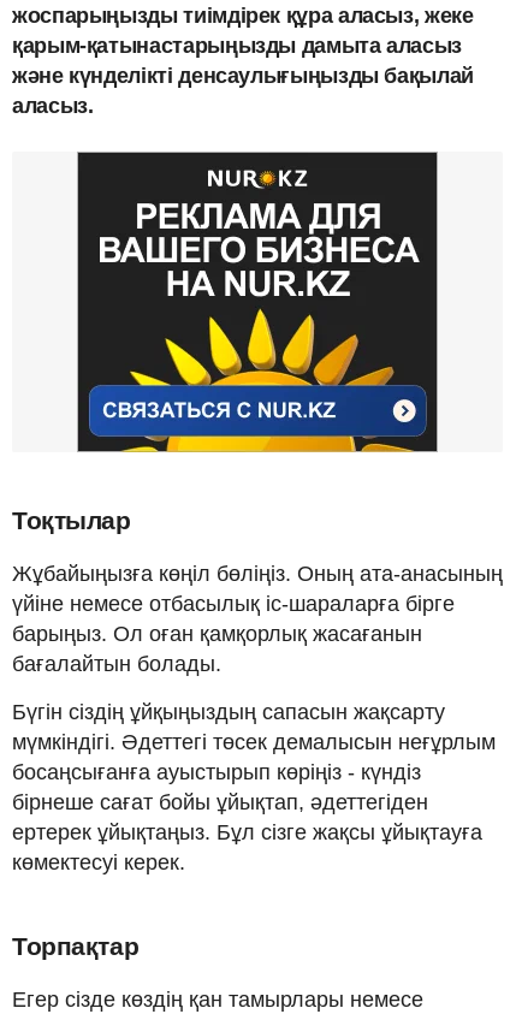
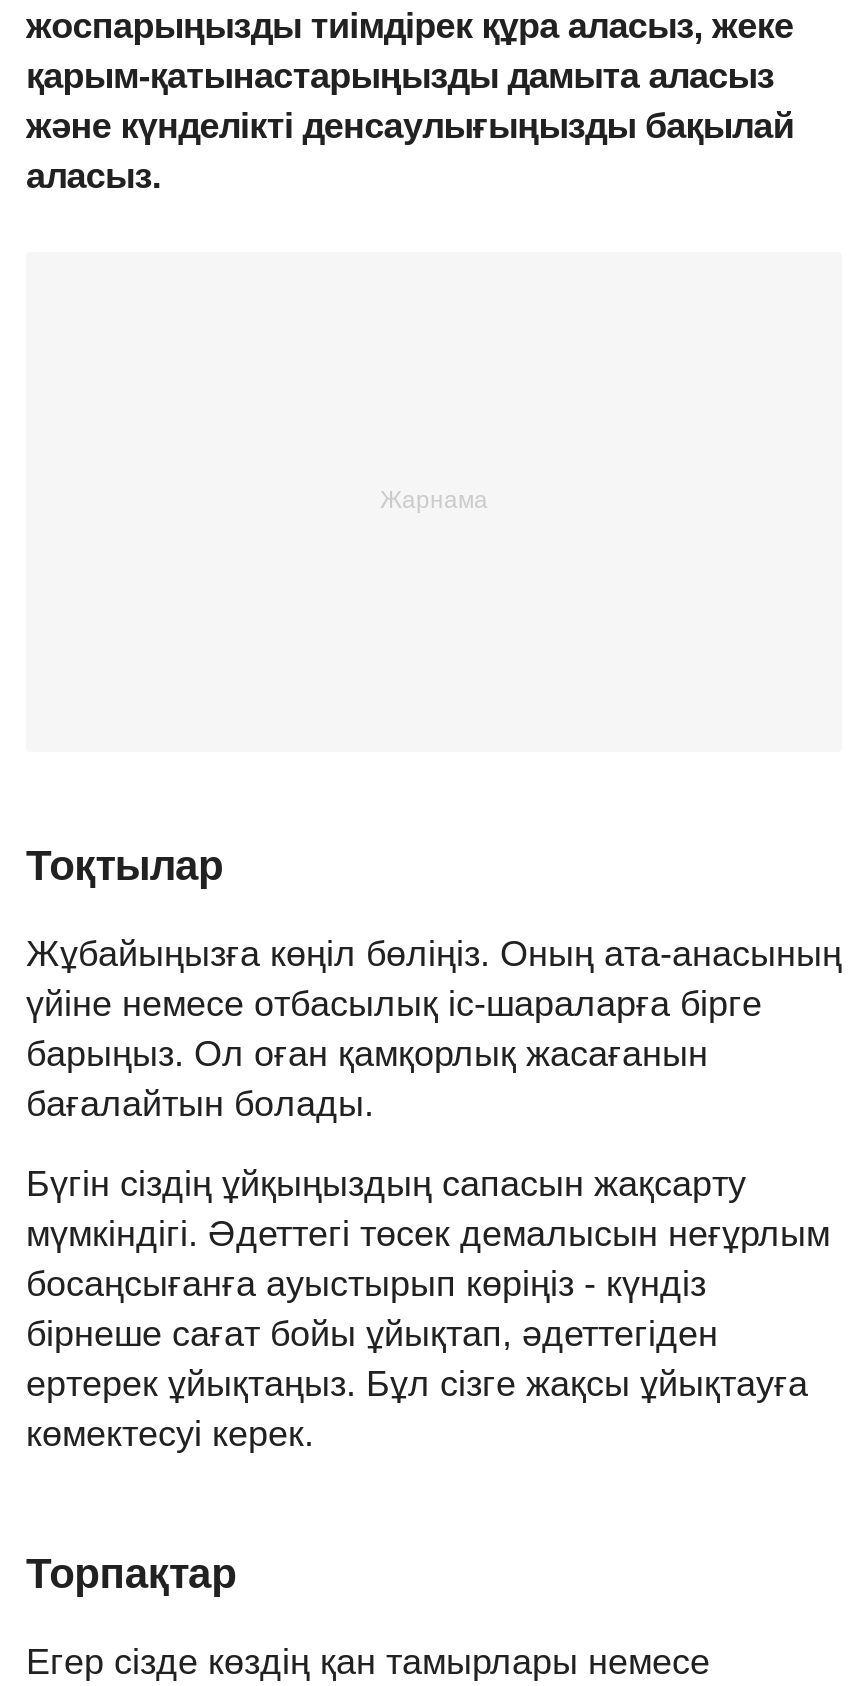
- [image]
